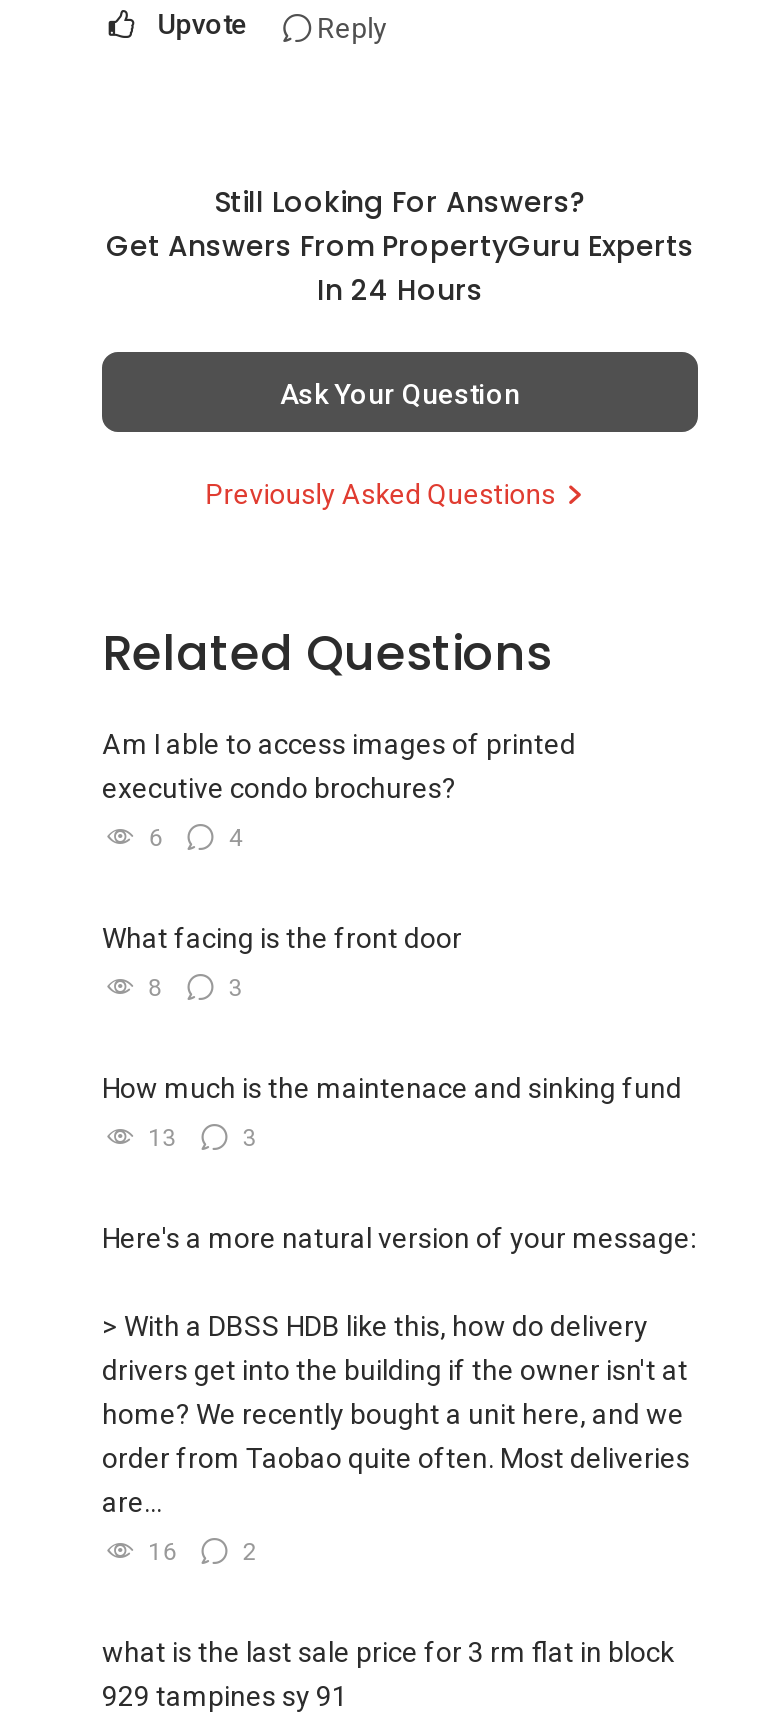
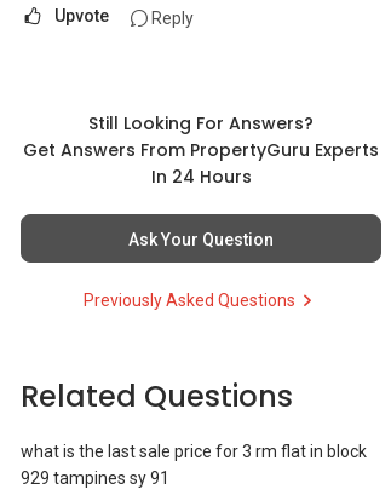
- Am I able to access images of printed
- executive condo brochures?
- 6
- 4
- What facing is the front door
- 8
- 3
- How much is the maintenace and sinking fund
- 13
- 3
- Here's a more natural version of your message:
- > With a DBSS HDB like this, how do delivery
- drivers get into the building if the owner isn't at
- home? We recently bought a unit here, and we
- order from Taobao quite often. Most deliveries
- are...
- 16
- 2
